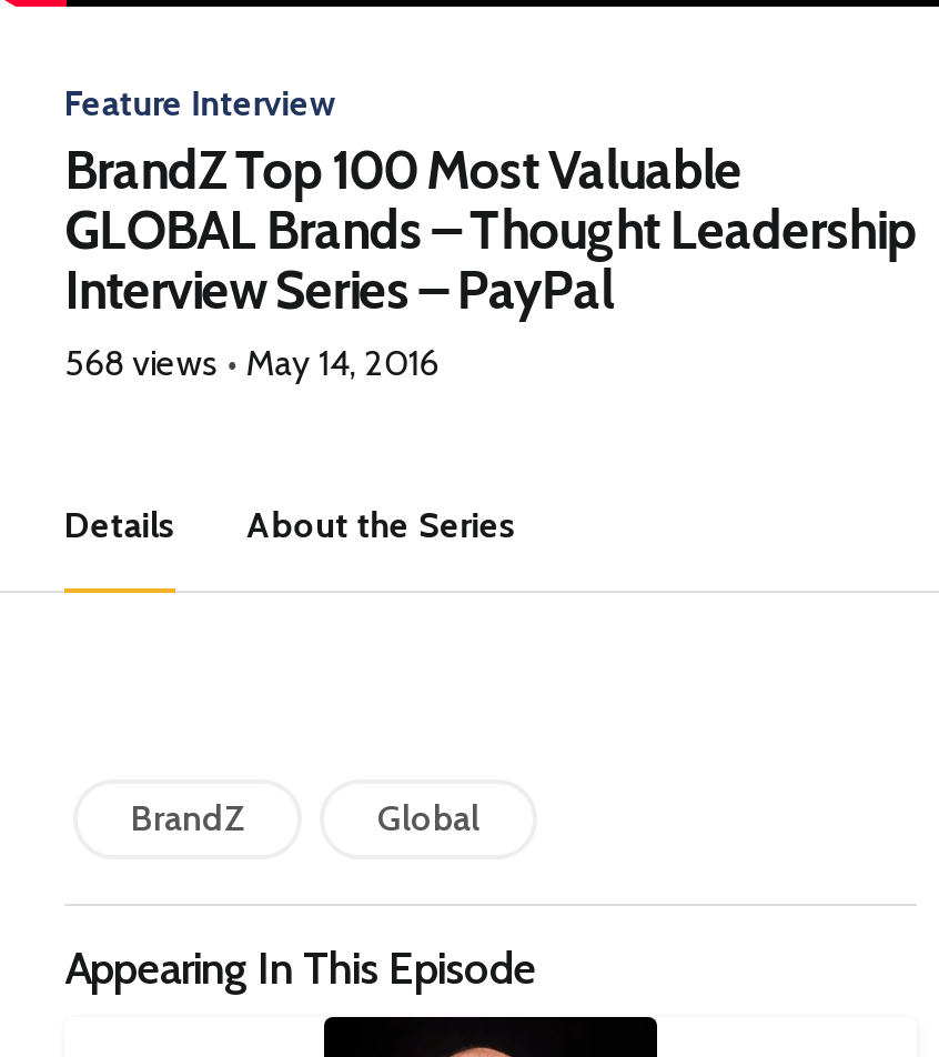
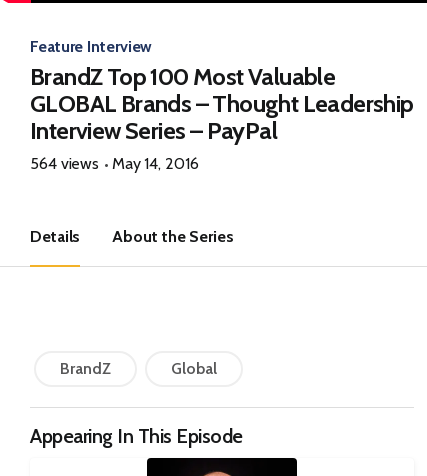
- 568 views May 14, 2016
+ 564 views May 14, 2016
